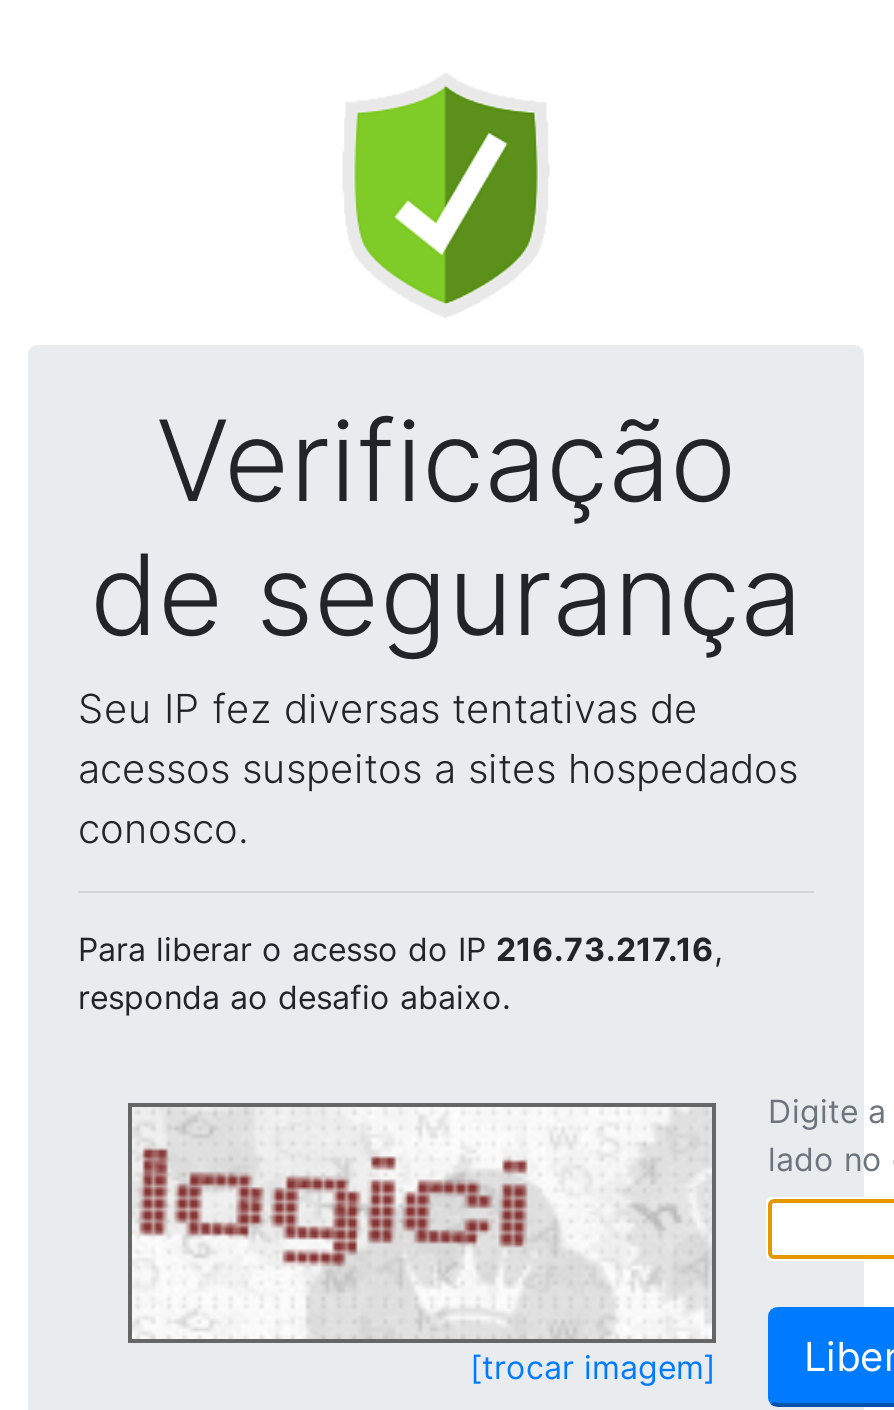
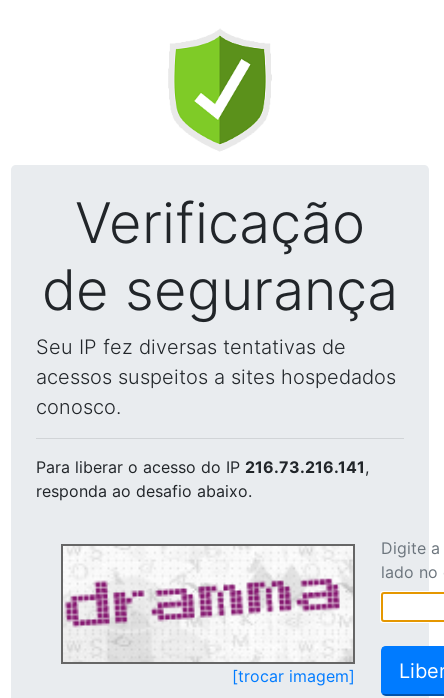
- Para liberar o acesso do IP 216.73.217.16,
+ Para liberar o acesso do IP 216.73.216.141,

- [image]
+ [image]
